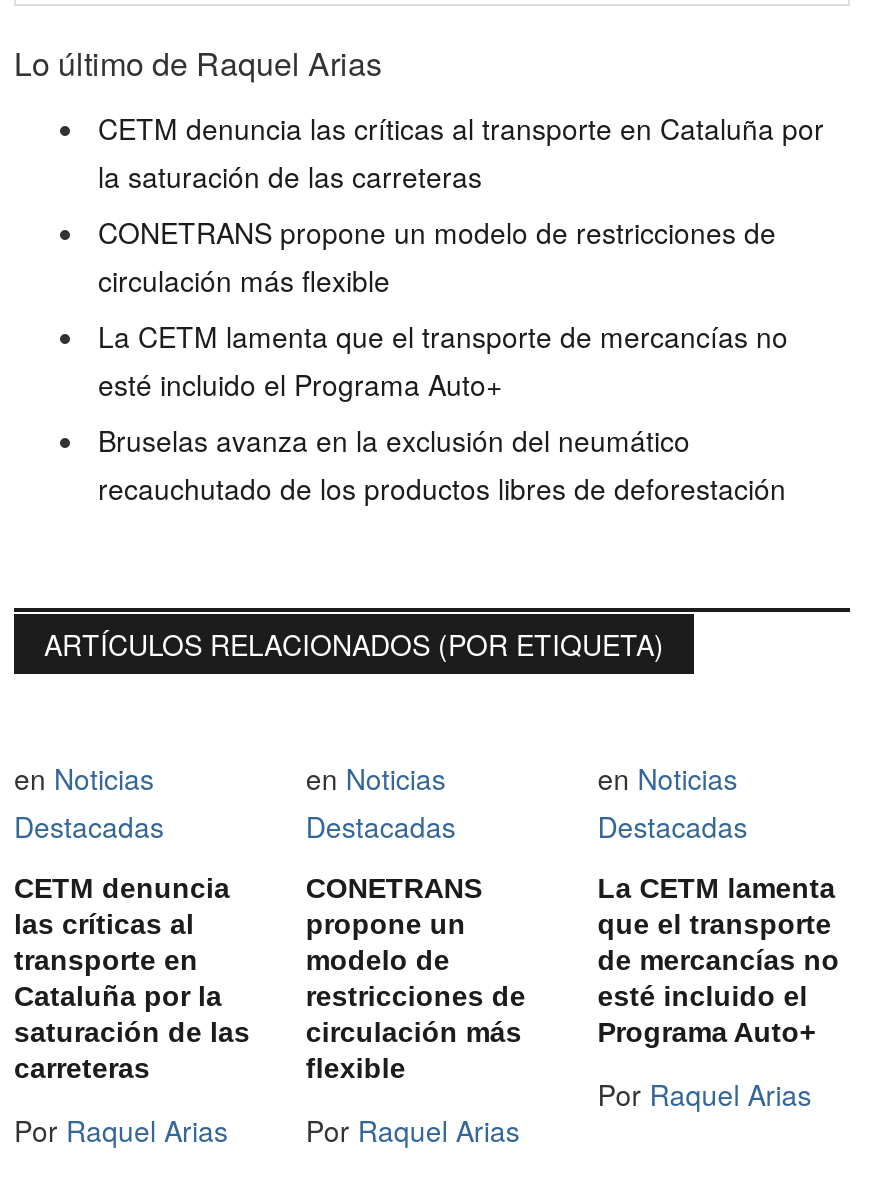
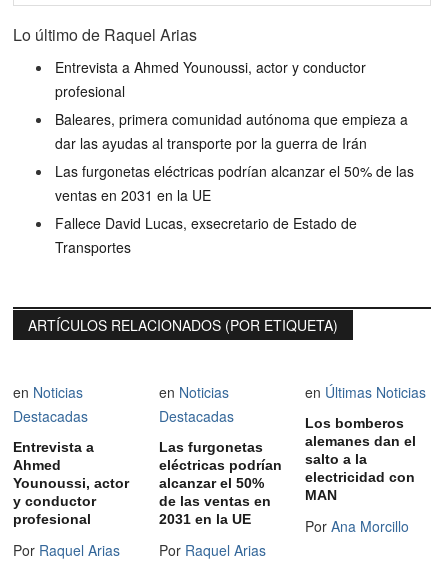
- CETM denuncia las críticas al transporte en Cataluña por
- la saturación de las carreteras
- CONETRANS propone un modelo de restricciones de
- circulación más flexible
- La CETM lamenta que el transporte de mercancías no
- esté incluido el Programa Auto+
- Bruselas avanza en la exclusión del neumático
- recauchutado de los productos libres de deforestación
+ Entrevista a Ahmed Younoussi, actor y conductor
+ profesional
+ Baleares, primera comunidad autónoma que empieza a
+ dar las ayudas al transporte por la guerra de Irán
+ Las furgonetas eléctricas podrían alcanzar el 50% de las
+ ventas en 2031 en la UE
+ Fallece David Lucas, exsecretario de Estado de
+ Transportes

- en Noticias
- Destacadas
+ en Últimas Noticias

- CETM denuncia
- las críticas al
- transporte en
- Cataluña por la
- saturación de las
- carreteras
+ Entrevista a
+ Ahmed
+ Younoussi, actor
+ y conductor
+ profesional

- CONETRANS
- propone un
- modelo de
- restricciones de
- circulación más
- flexible
+ Las furgonetas
+ eléctricas podrían
+ alcanzar el 50%
+ de las ventas en
+ 2031 en la UE

- La CETM lamenta
- que el transporte
- de mercancías no
- esté incluido el
- Programa Auto+
+ Los bomberos
+ alemanes dan el
+ salto a la
+ electricidad con
+ MAN

- Por Raquel Arias
+ Por Ana Morcillo
